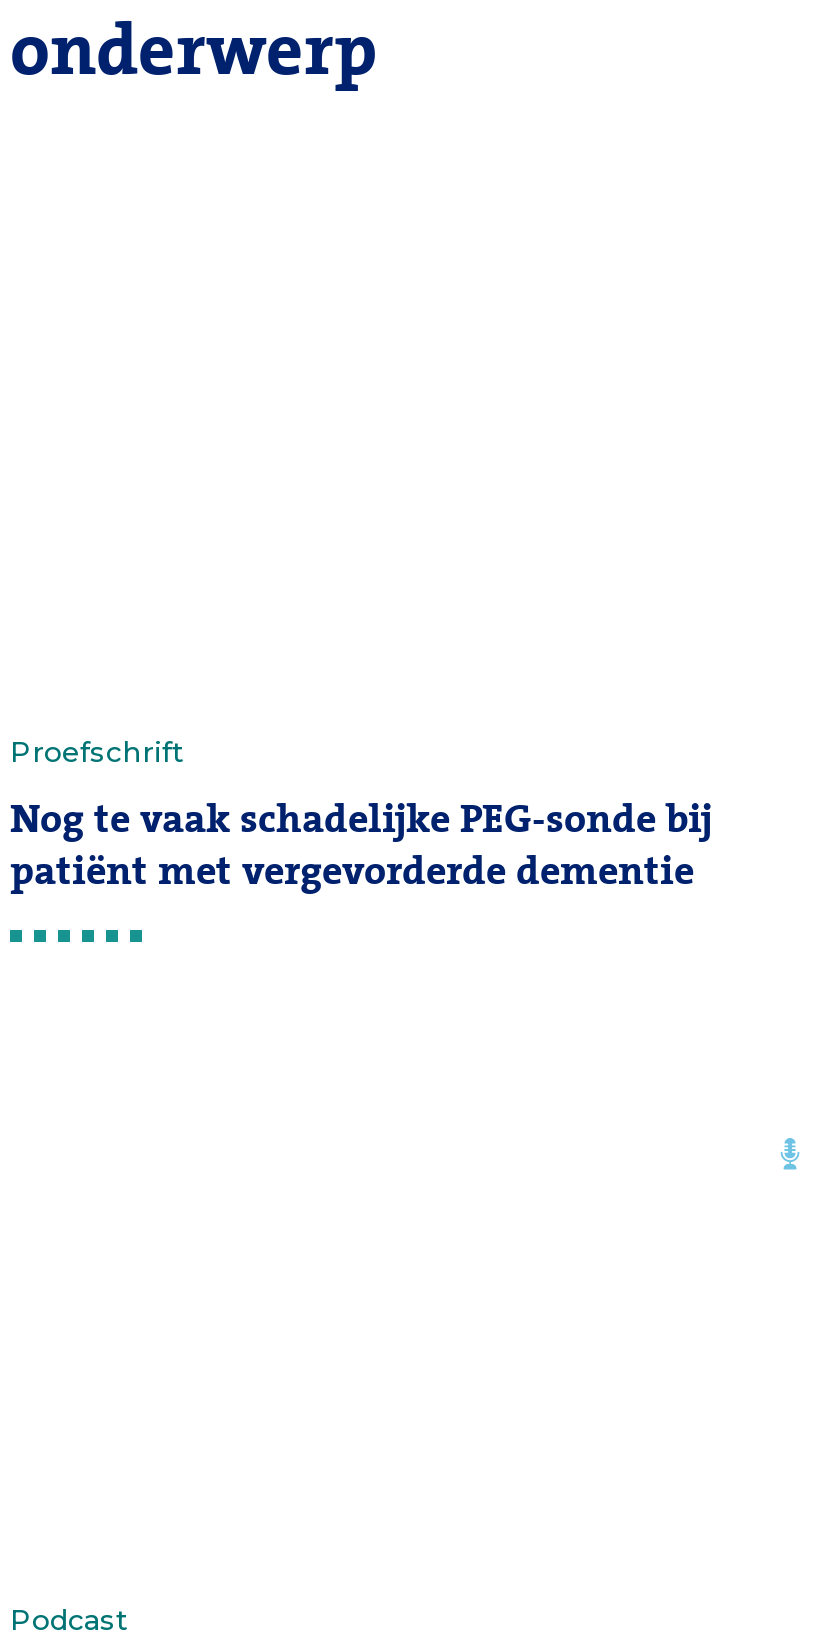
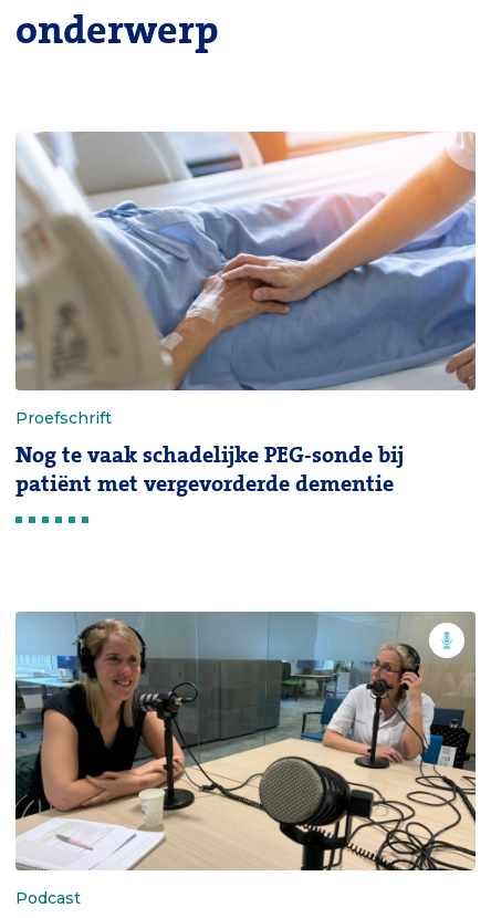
+ [image]

+ [image]
